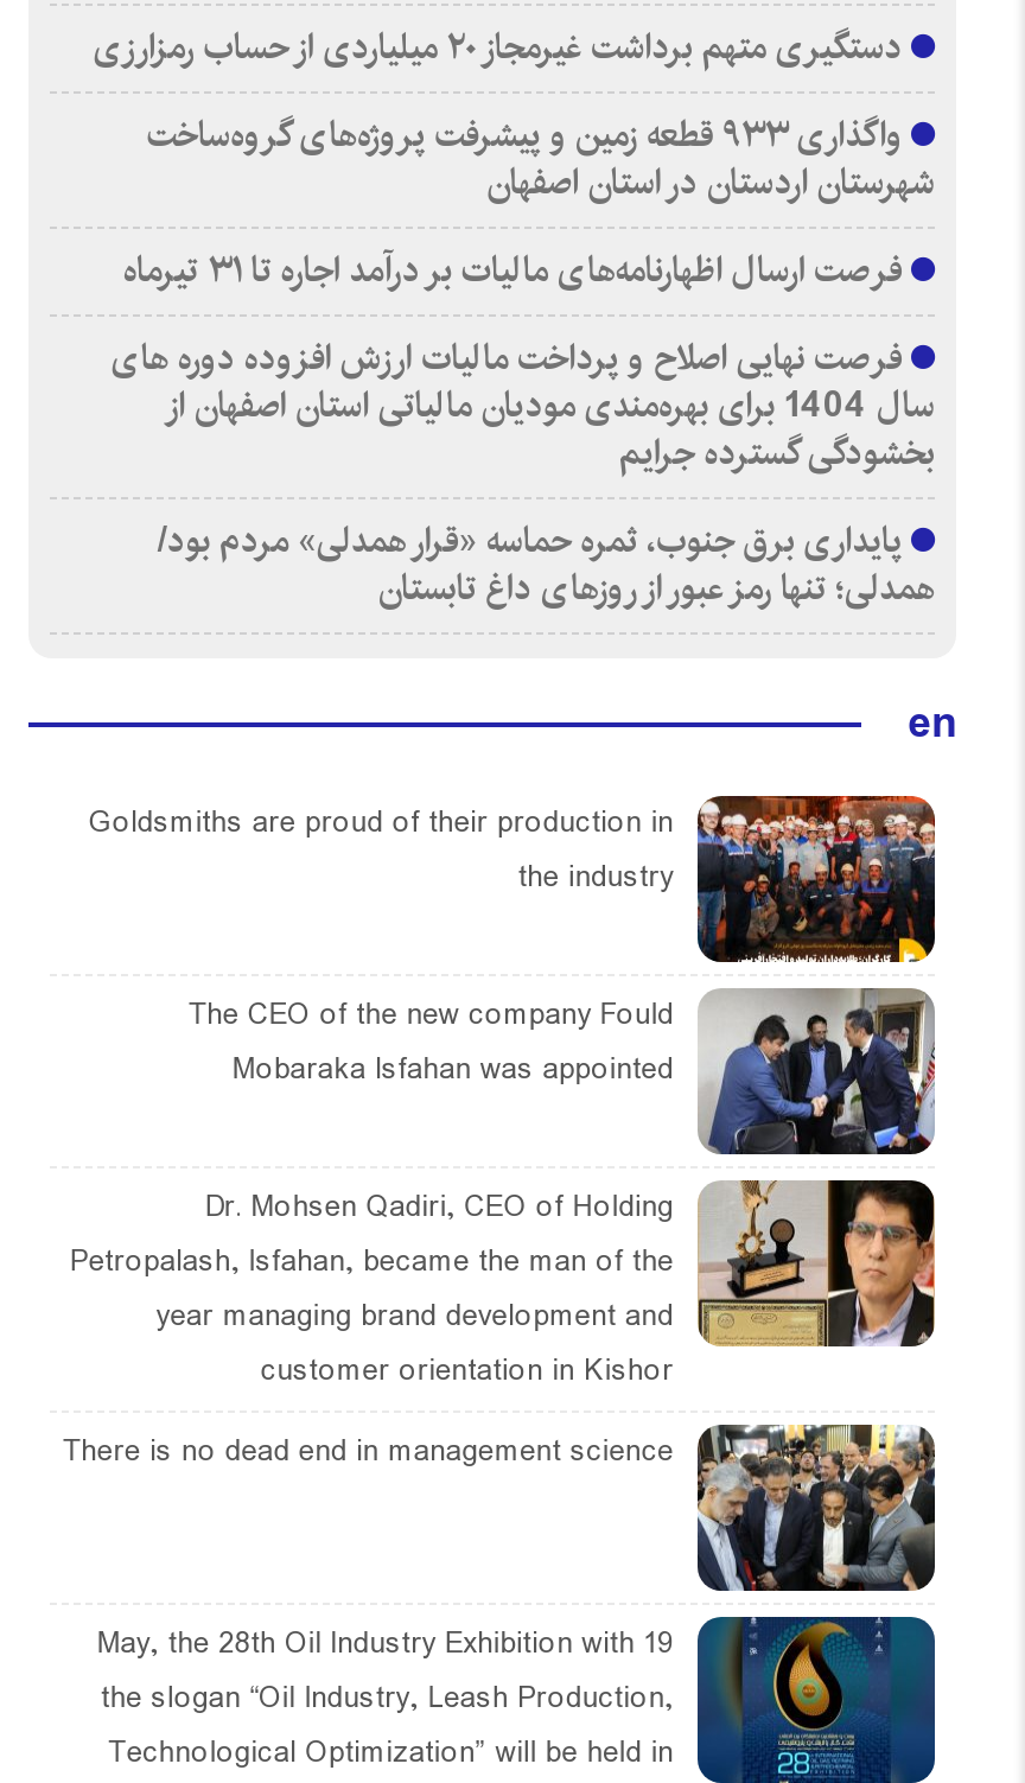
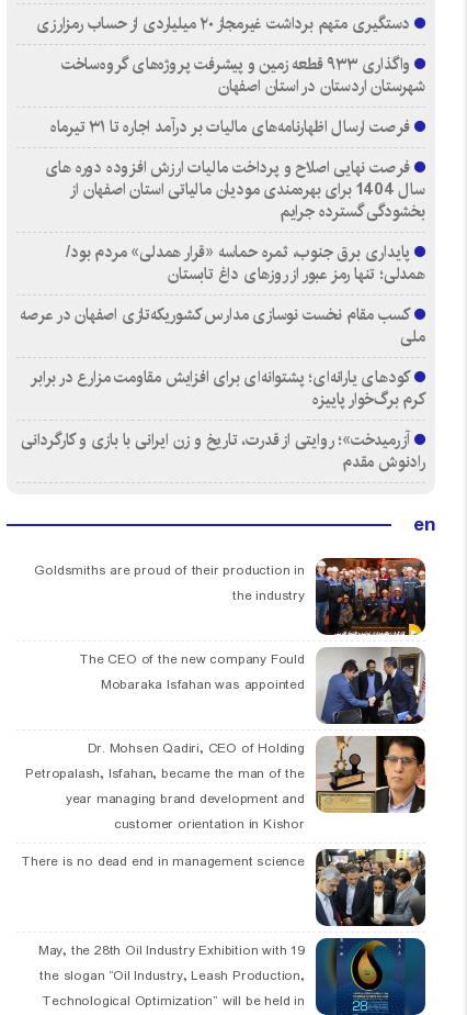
+ کسب مقام نخست نوسازی مدارس کشوریکه‌تازی اصفهان در عرصه
+ ملی
+ کودهای یارانه‌ای؛ پشتوانه‌ای برای افزایش مقاومت مزارع در برابر
+ کرم برگ‌خوار پاییزه
+ آزرمیدخت»؛ روایتی از قدرت، تاریخ و زن ایرانی با بازی و کارگردانی
+ رادنوش مقدم
